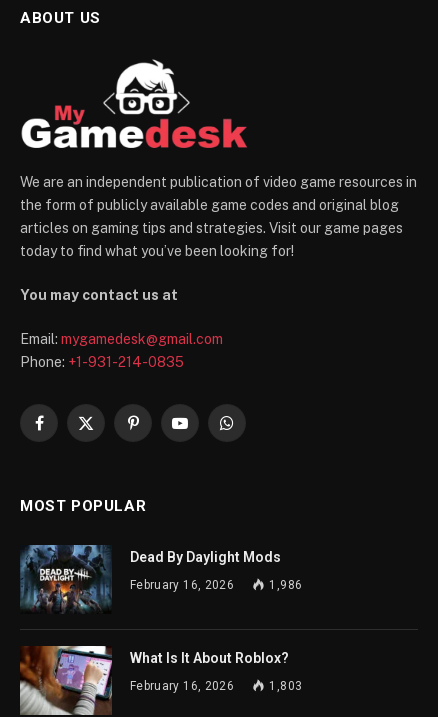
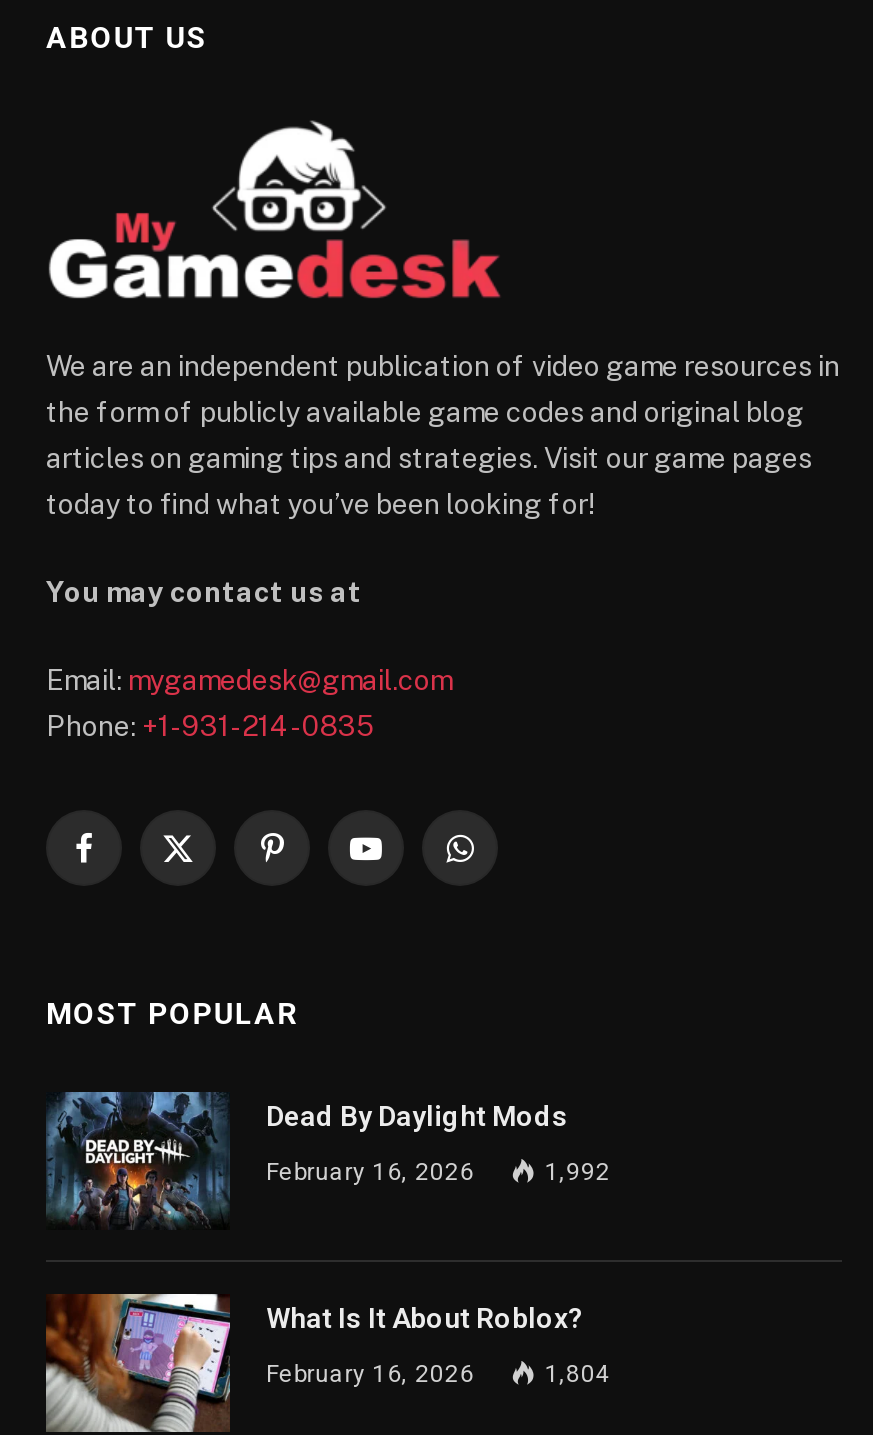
- 1,986
+ 1,992

- 1,803
+ 1,804
